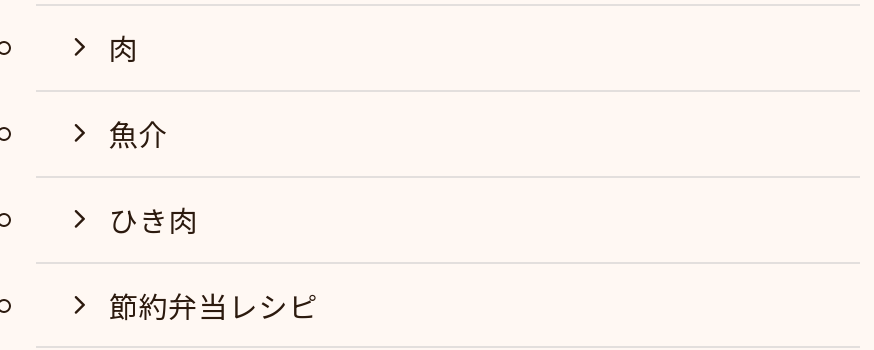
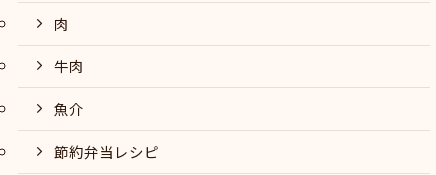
+ 牛肉

moved down: 魚介

- ひき肉
